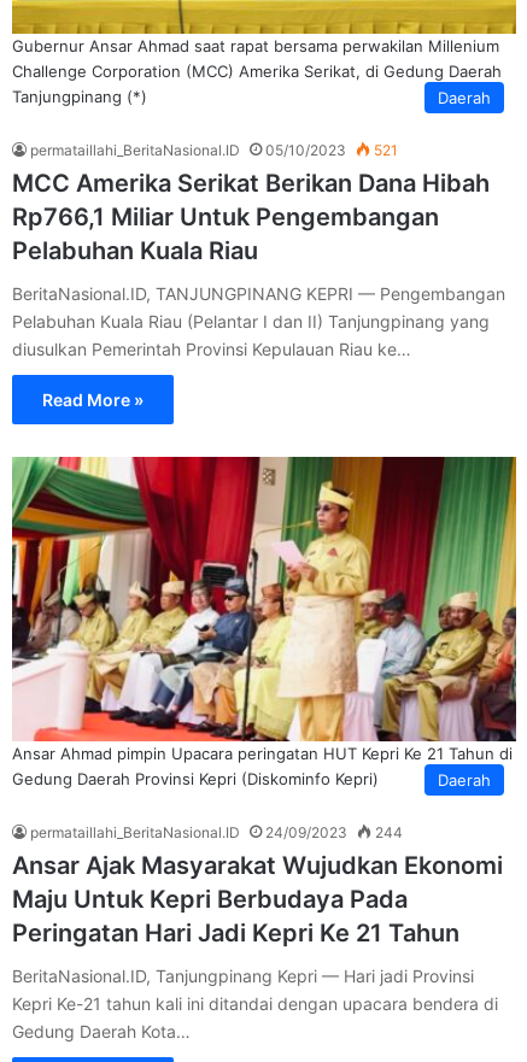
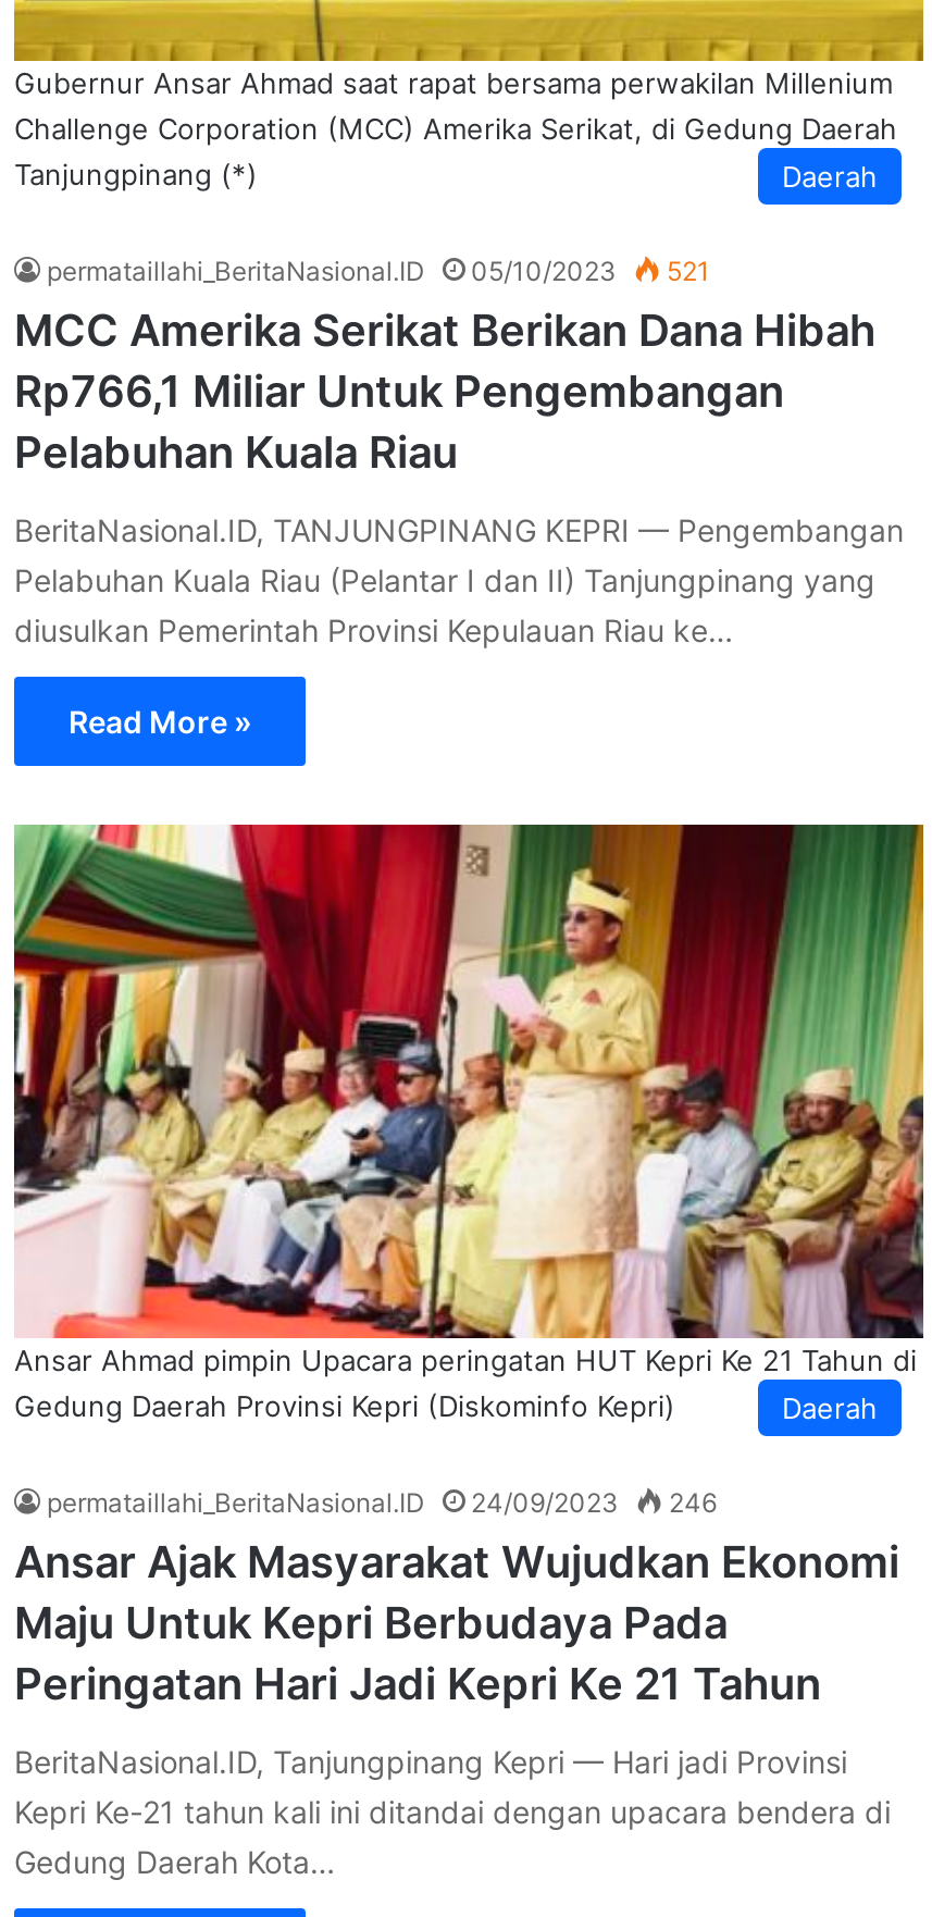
- permataillahi_BeritaNasional.ID 24/09/2023 244
+ permataillahi_BeritaNasional.ID 24/09/2023 246
